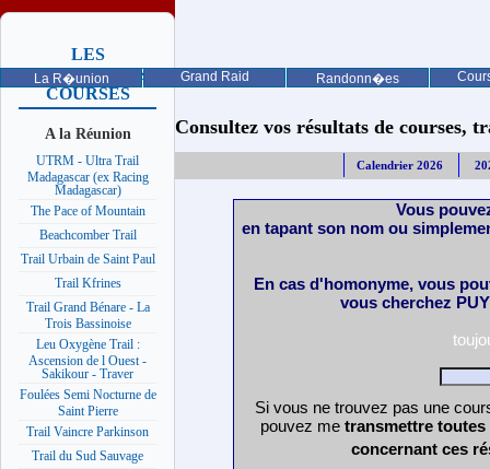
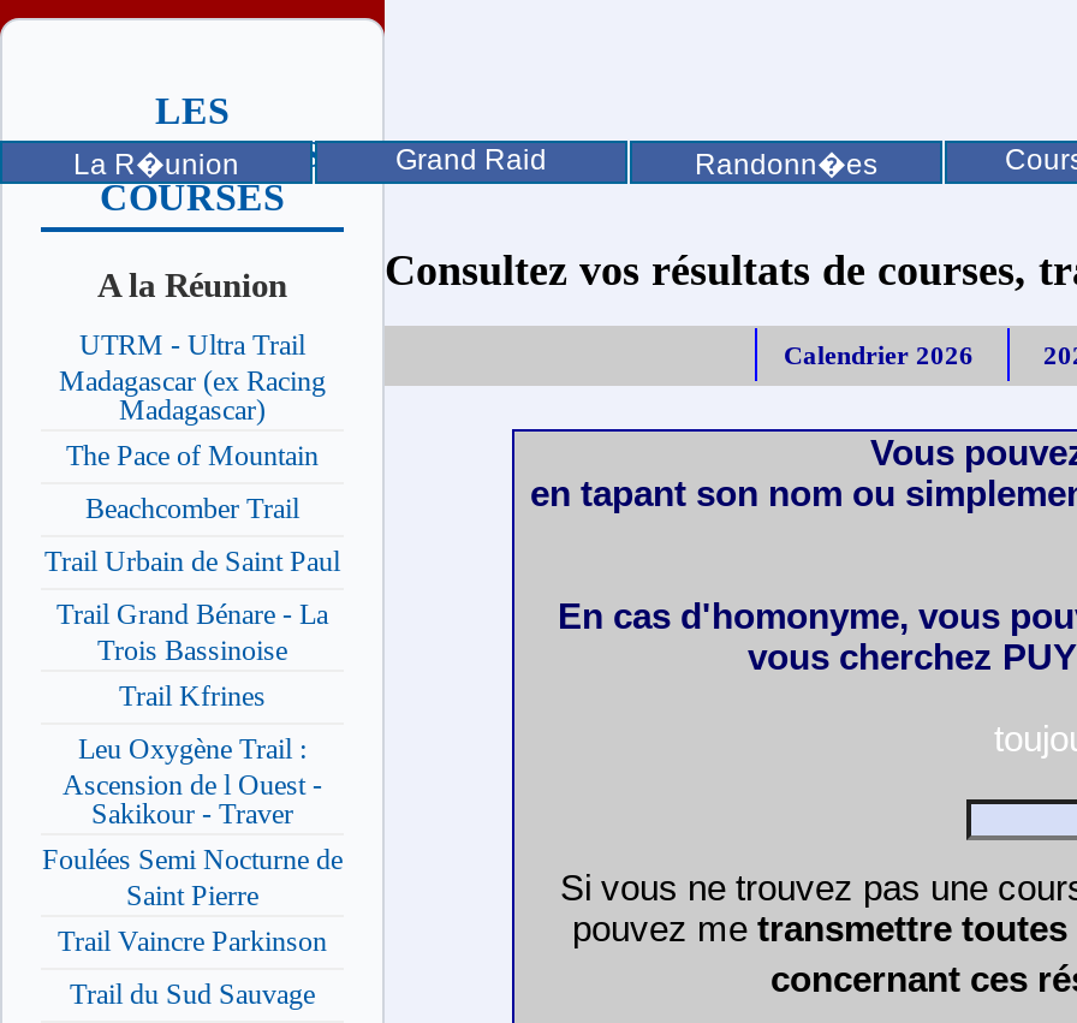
moved down: Trail Kfrines

moved up: Trail Grand Bénare - La | Trois Bassinoise
